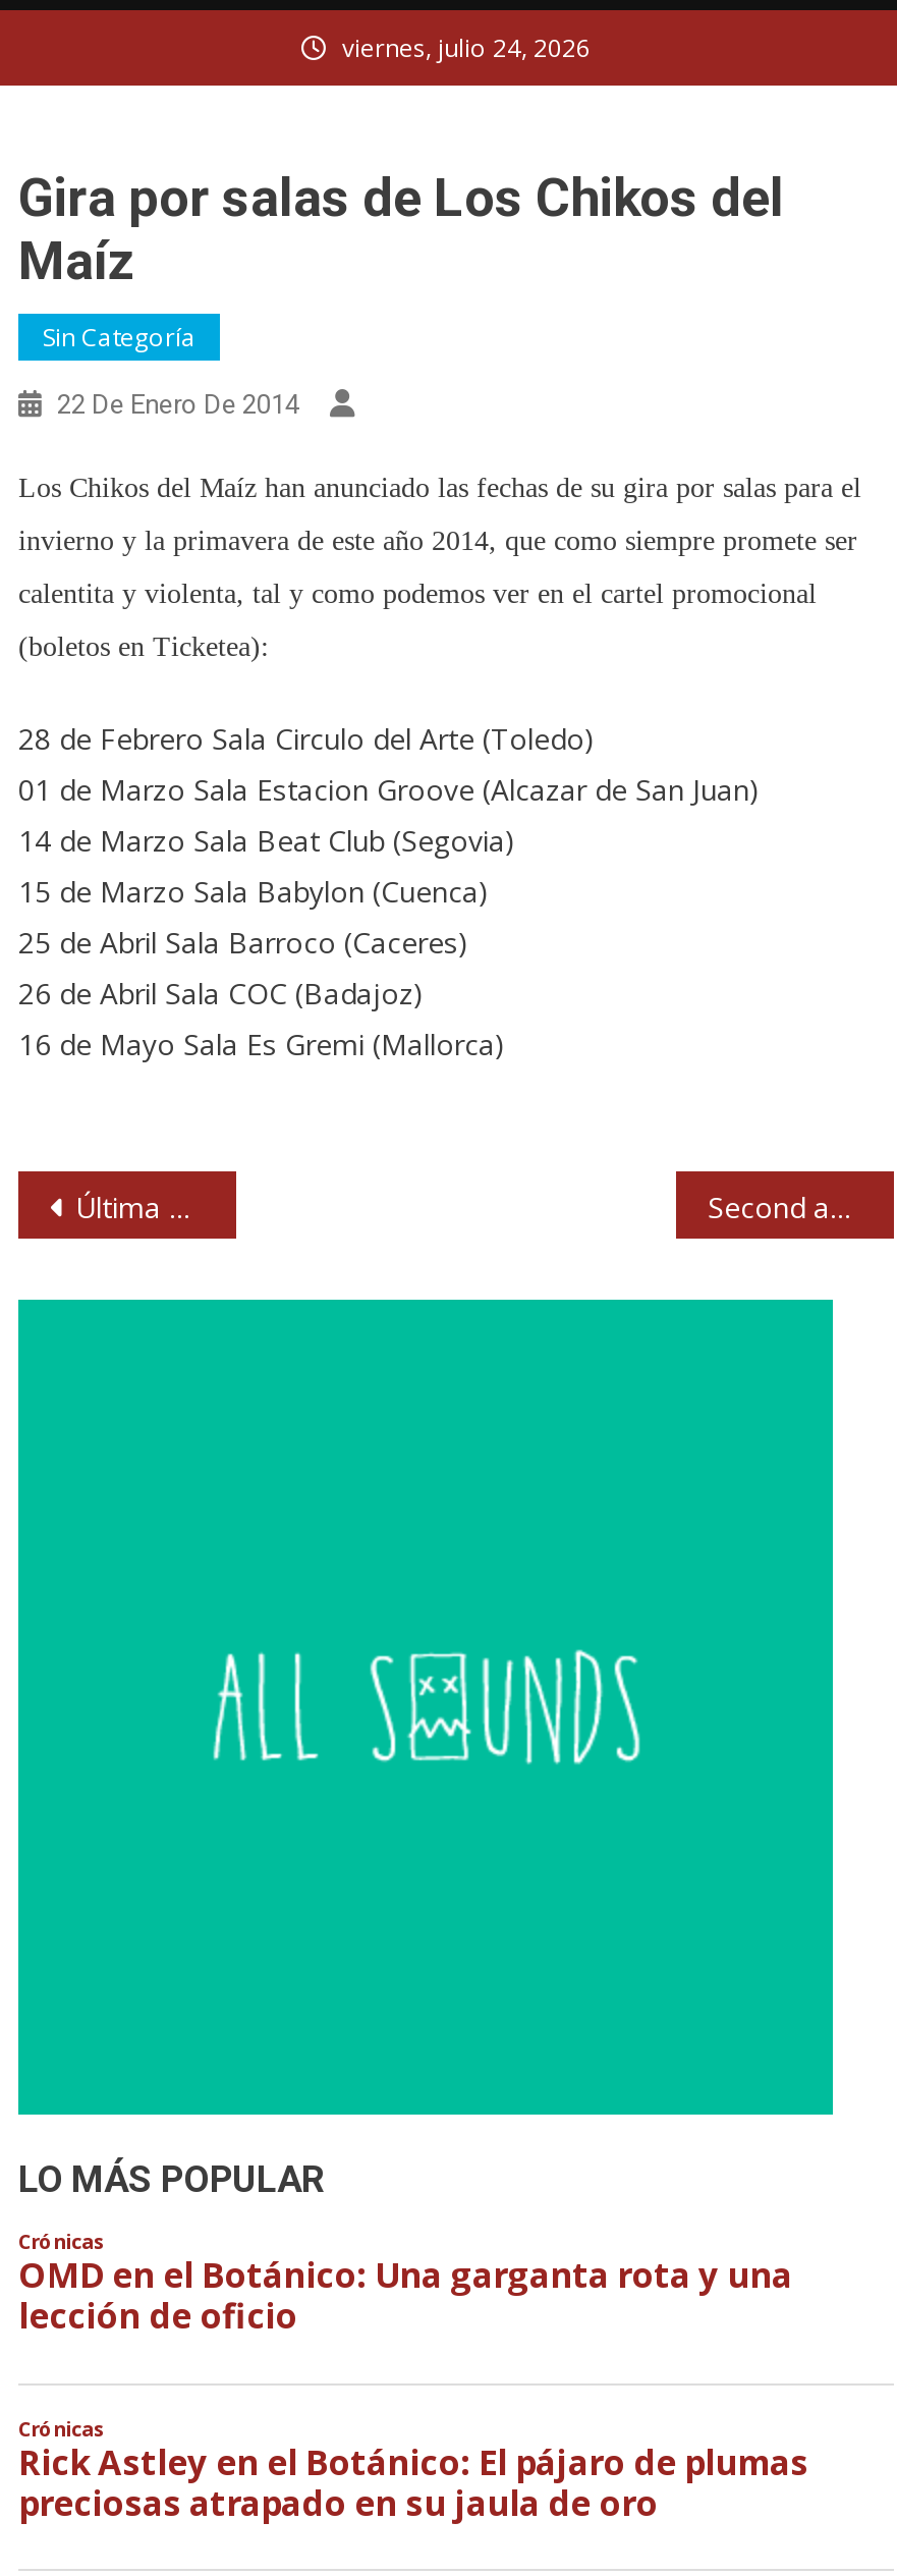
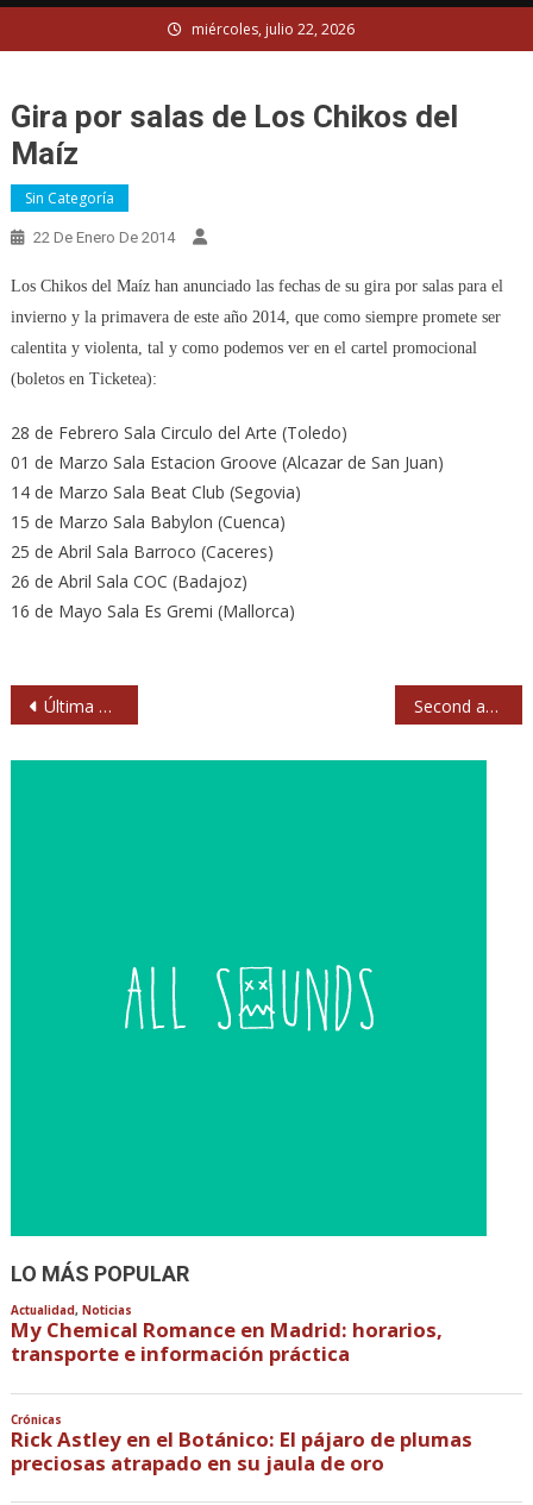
- viernes, julio 24, 2026
+ miércoles, julio 22, 2026

- Crónicas
- OMD en el Botánico: Una garganta rota y una
- lección de oficio
+ Actualidad, Noticias
+ My Chemical Romance en Madrid: horarios,
+ transporte e información práctica
